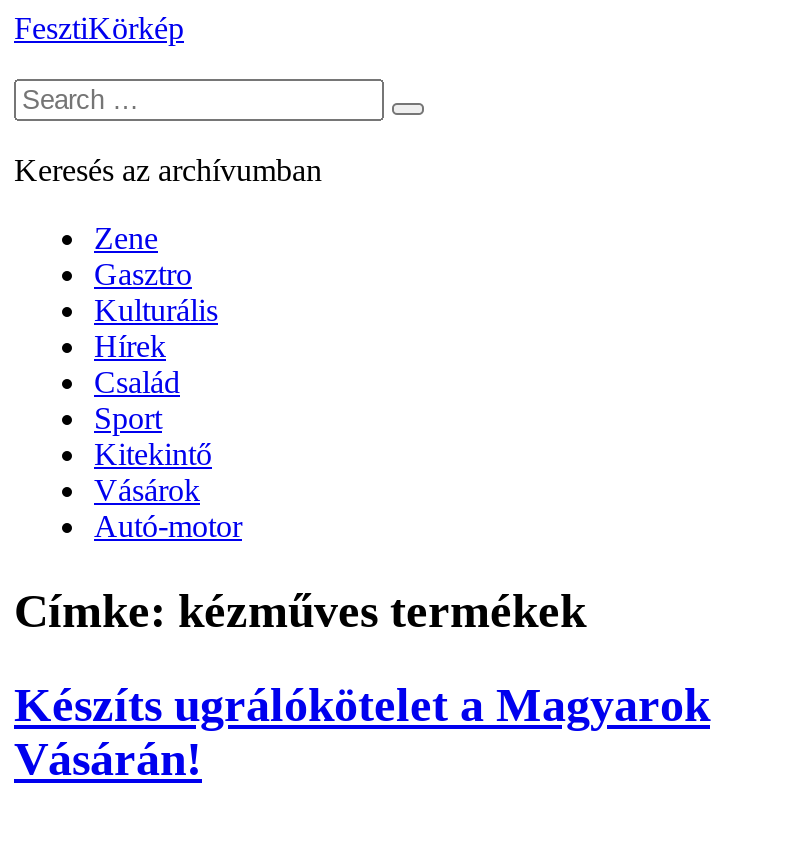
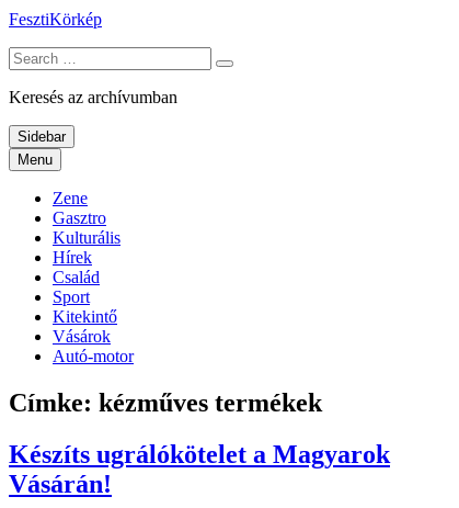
+ Sidebar
+ Menu
